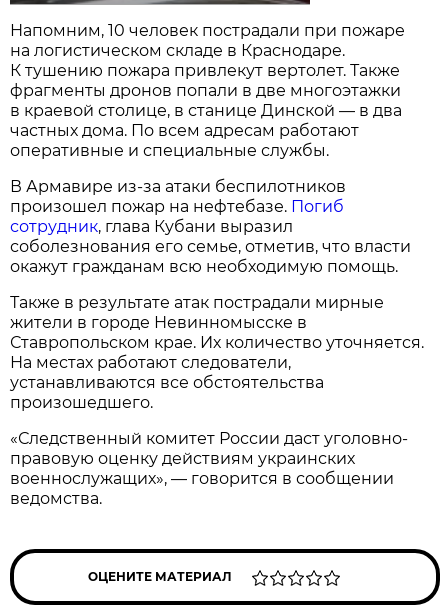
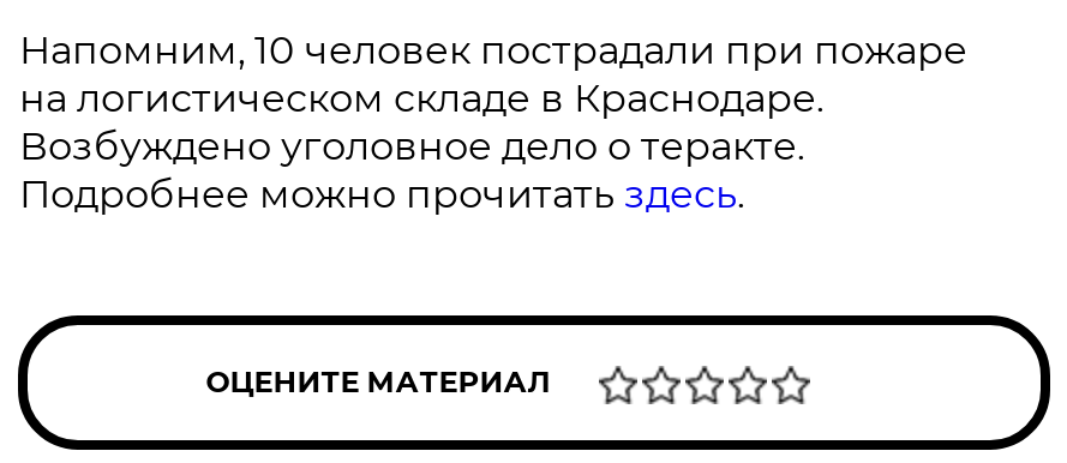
- К тушению пожара привлекут вертолет. Также
- фрагменты дронов попали в две многоэтажки
- в краевой столице, в станице Динской — в два
- частных дома. По всем адресам работают
- оперативные и специальные службы.
- В Армавире из-за атаки беспилотников
- произошел пожар на нефтебазе. Погиб
- сотрудник, глава Кубани выразил
- соболезнования его семье, отметив, что власти
- окажут гражданам всю необходимую помощь.
- Также в результате атак пострадали мирные
- жители в городе Невинномысске в
- Ставропольском крае. Их количество уточняется.
- На местах работают следователи,
- устанавливаются все обстоятельства
- произошедшего.
- «Следственный комитет России даст уголовно-
- правовую оценку действиям украинских
- военнослужащих», — говорится в сообщении
- ведомства.
+ Возбуждено уголовное дело о теракте.
+ Подробнее можно прочитать здесь.
